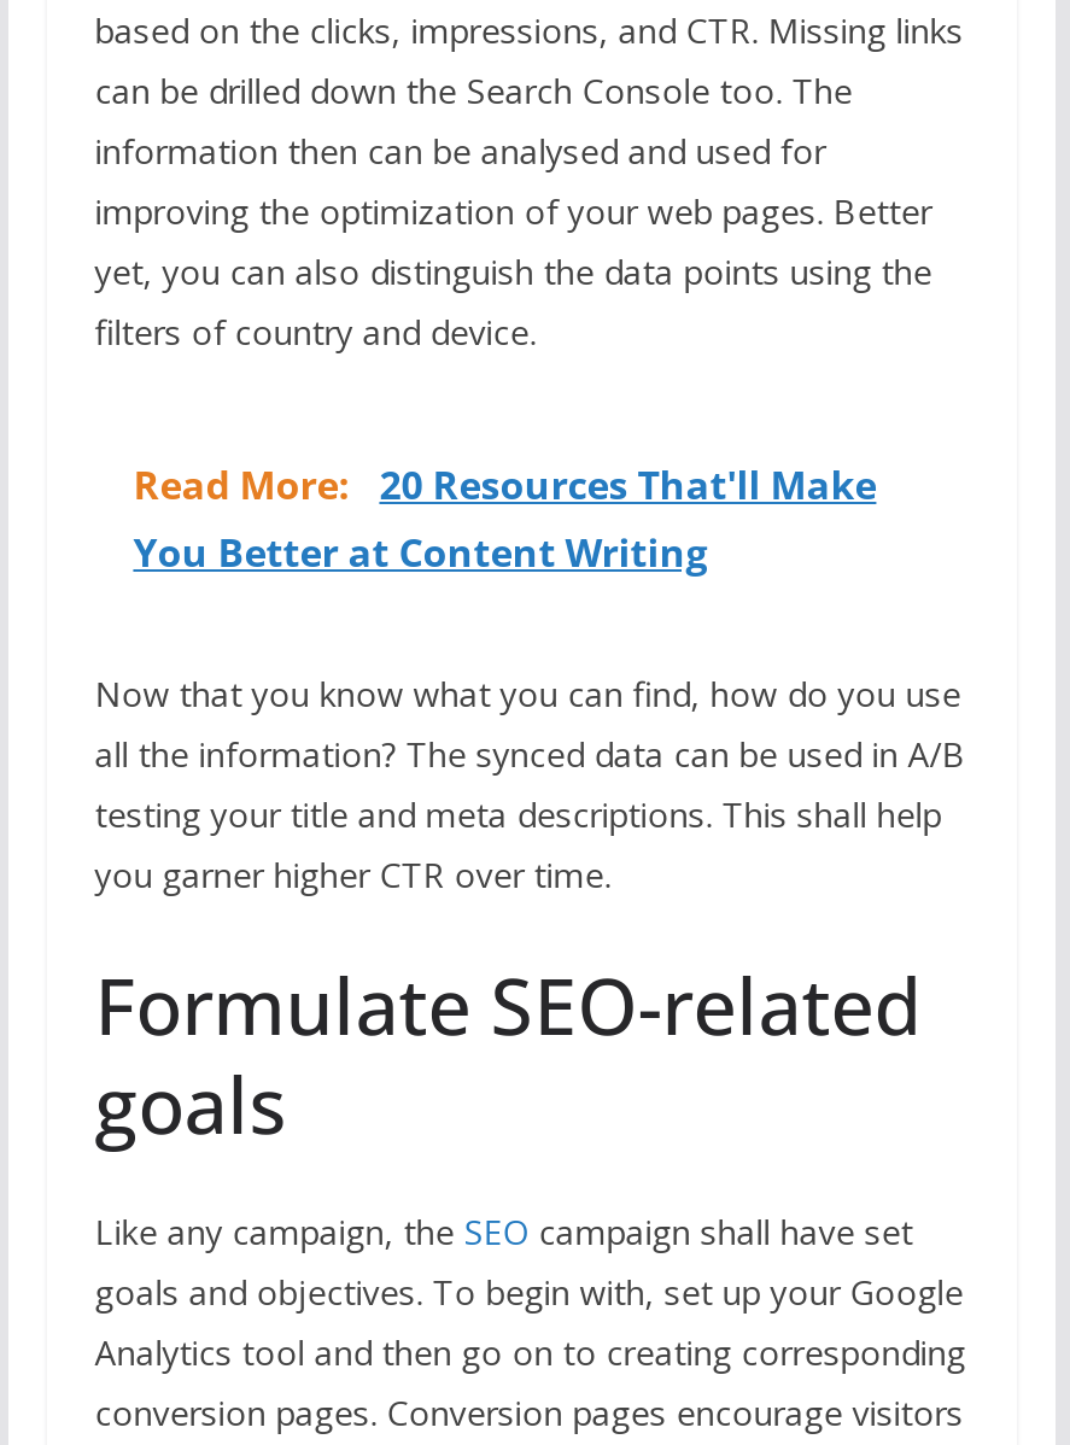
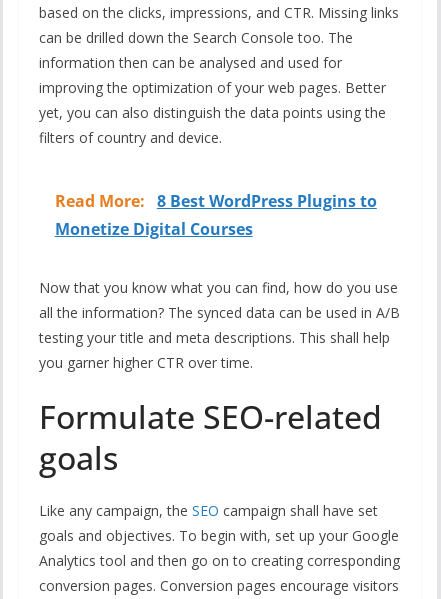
- Read More: 20 Resources That'll Make
- You Better at Content Writing
+ Read More: 8 Best WordPress Plugins to
+ Monetize Digital Courses
